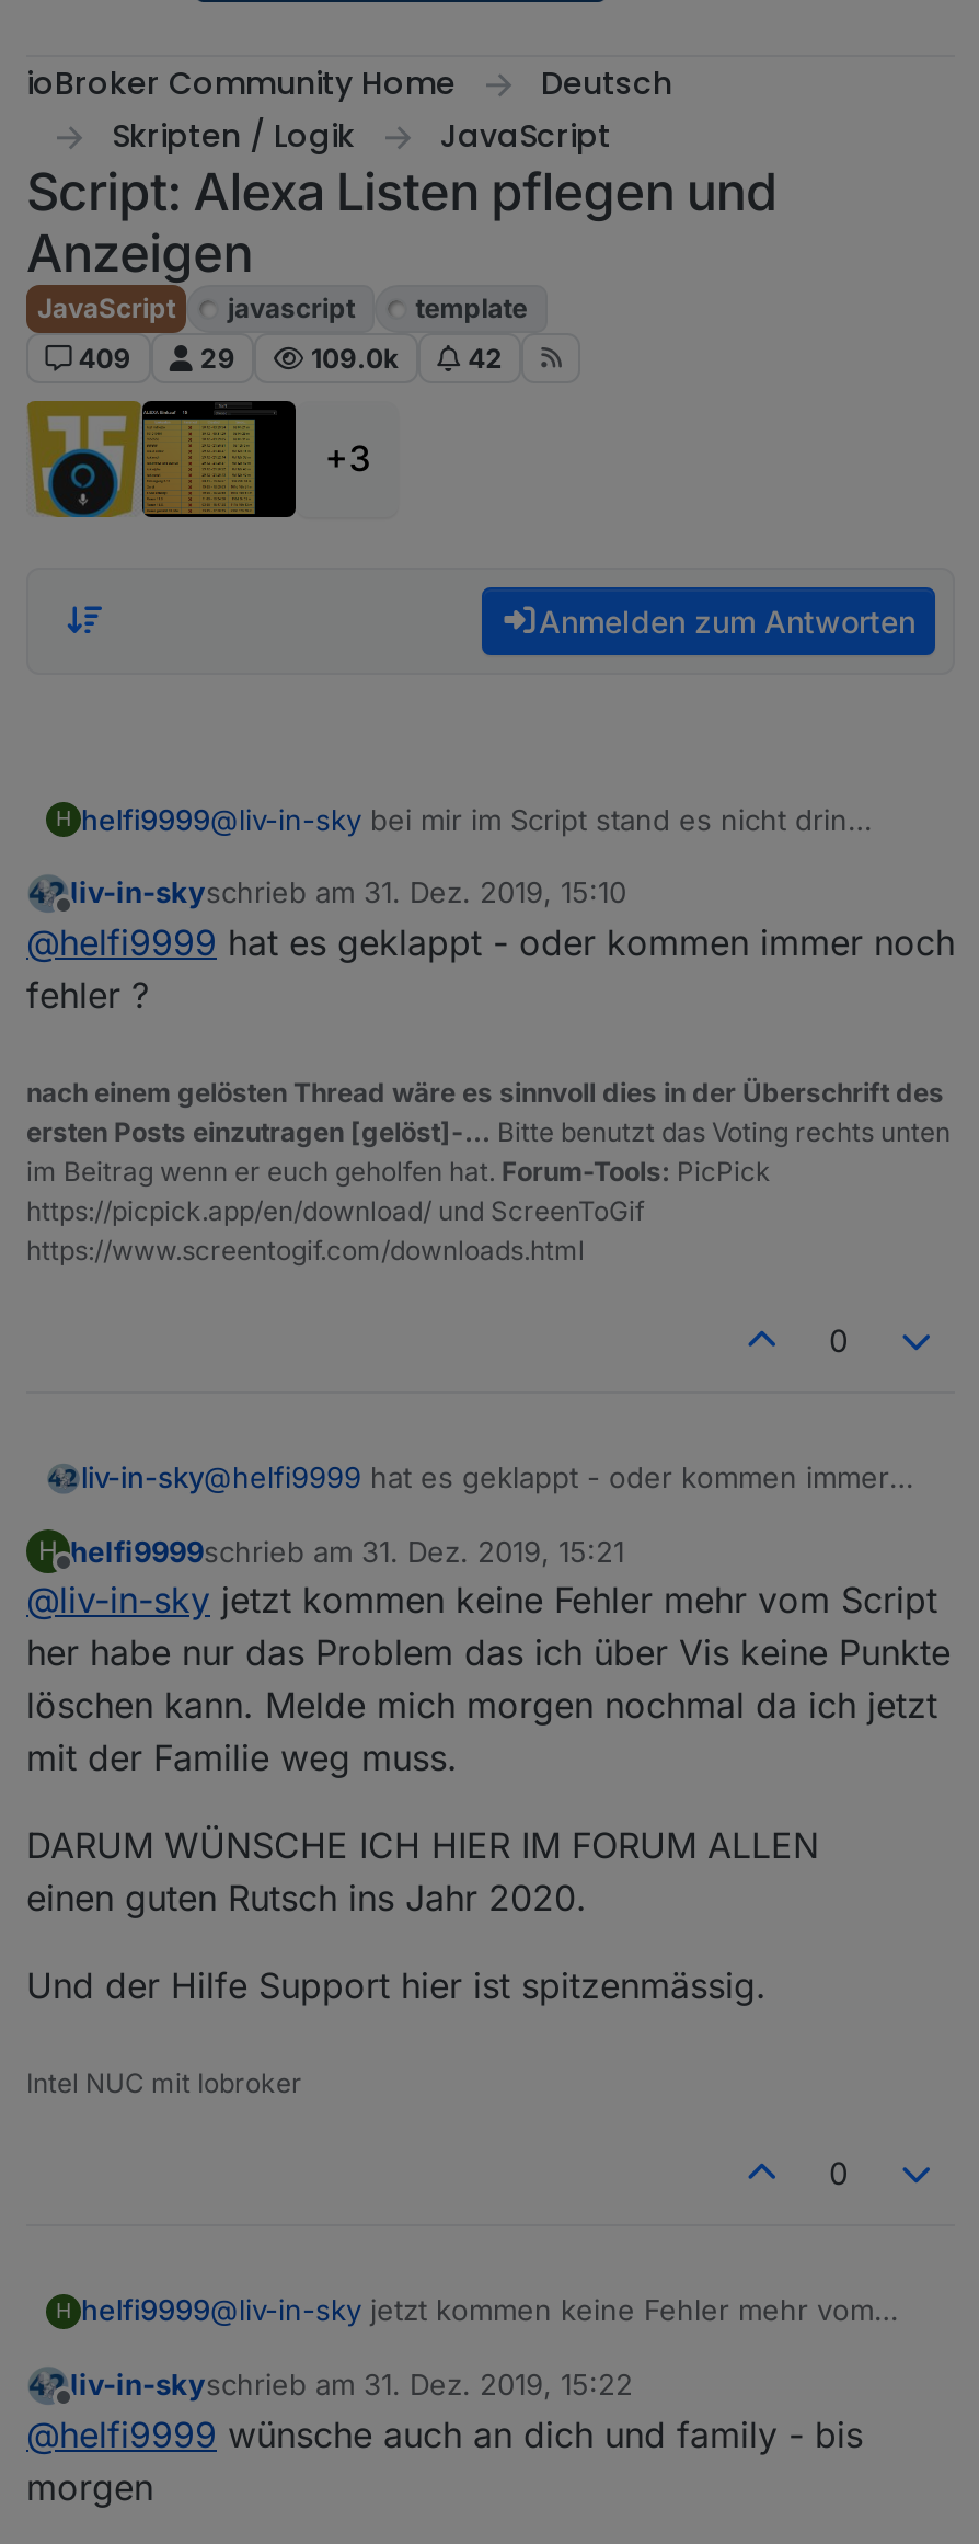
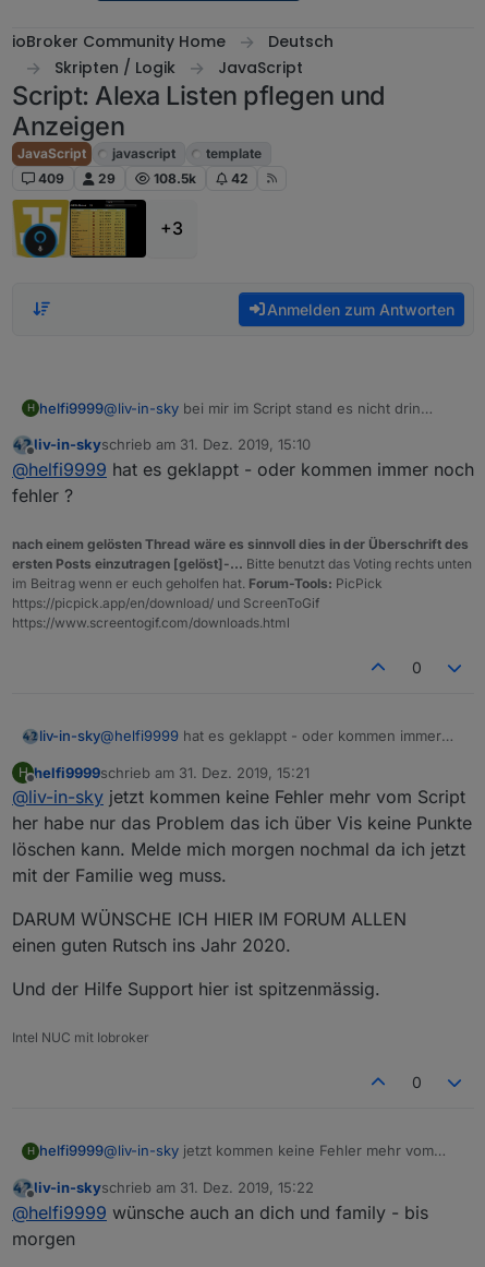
- 109.0k
+ 108.5k
